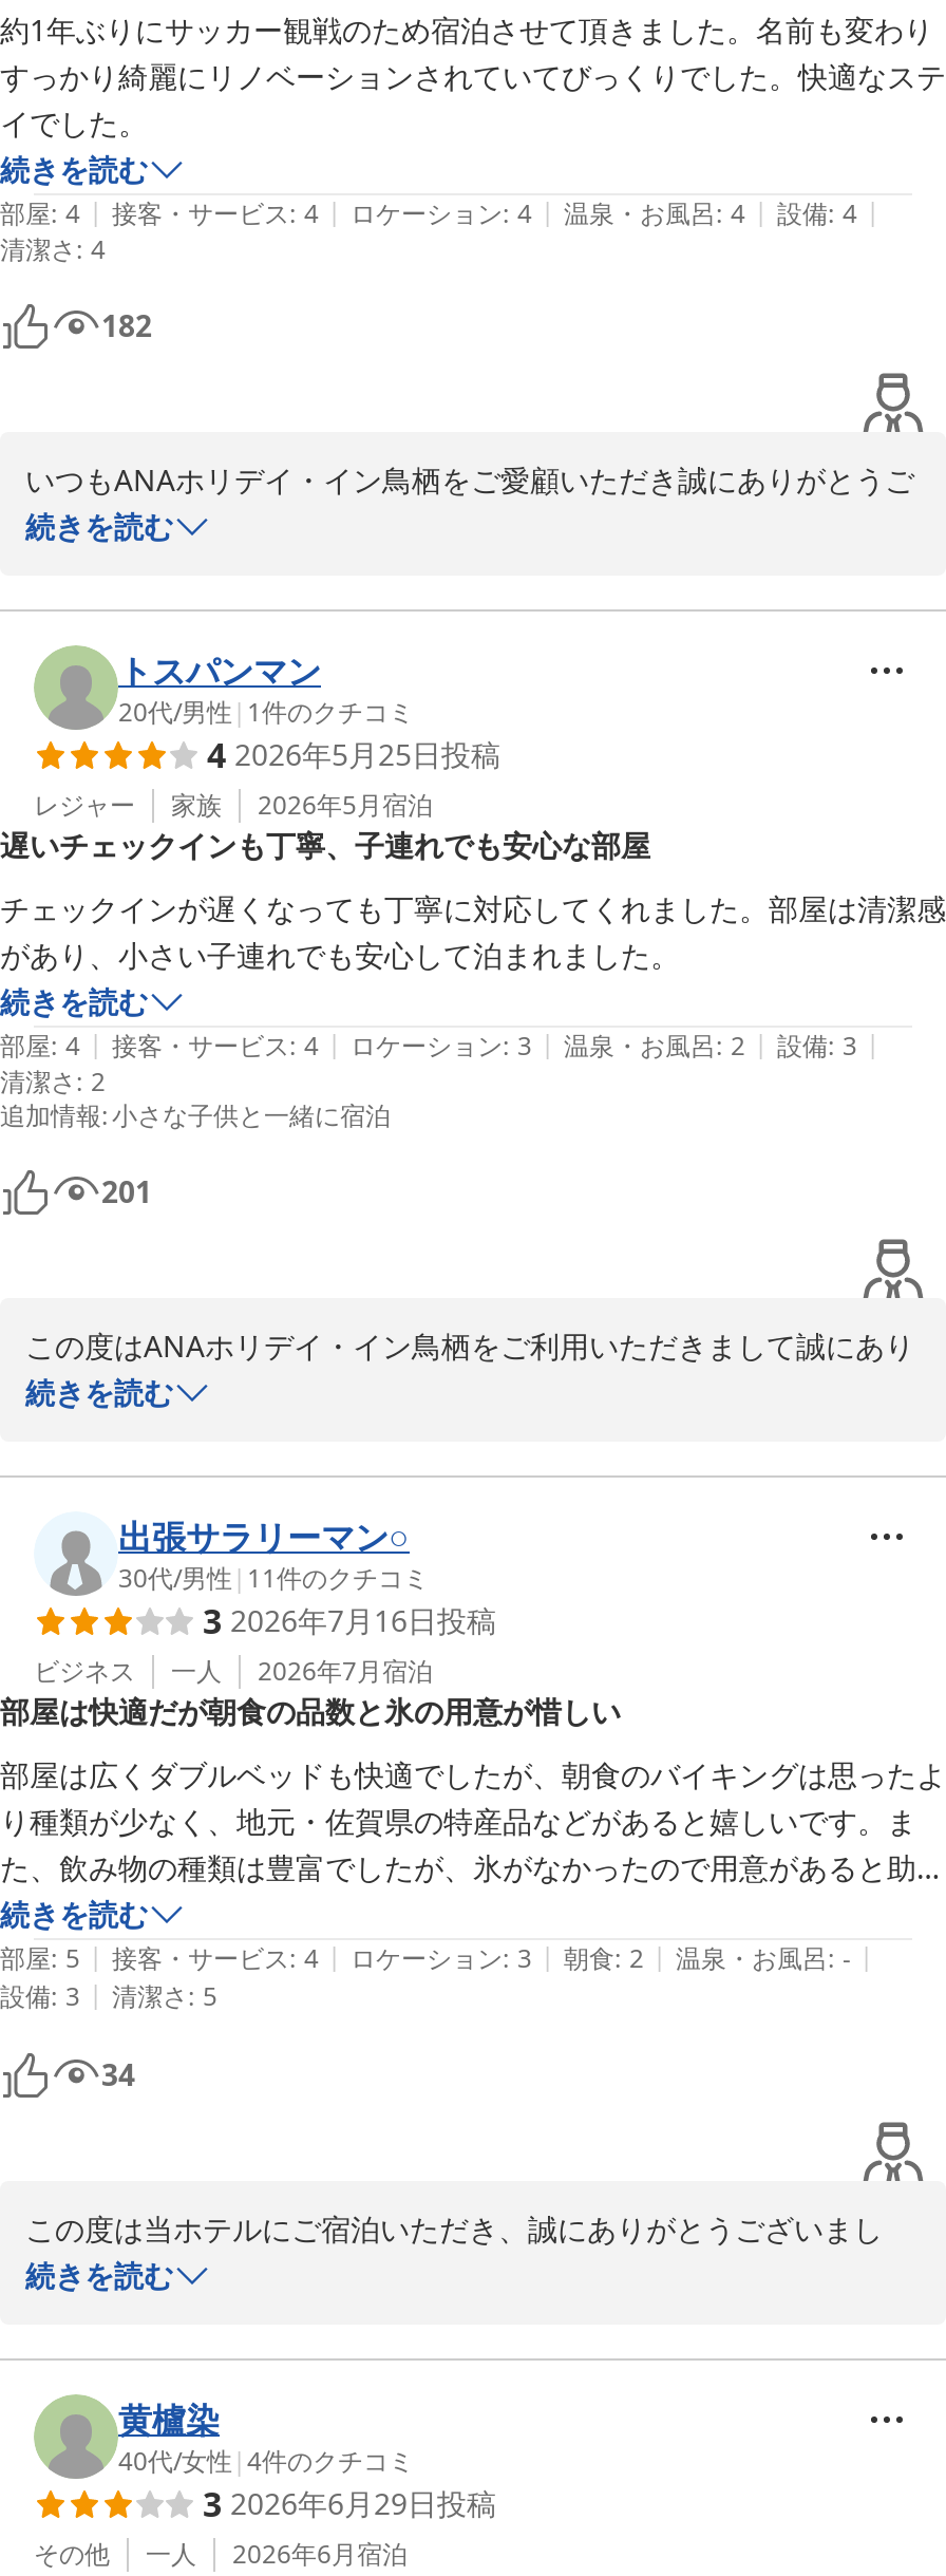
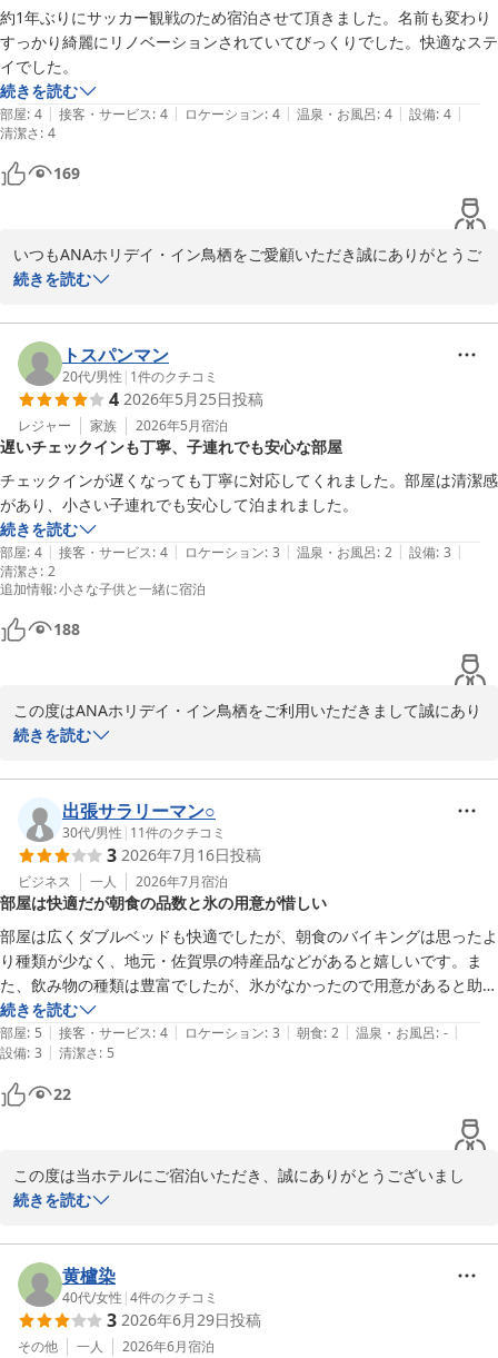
- 182
+ 169

- 201
+ 188

- 34
+ 22
